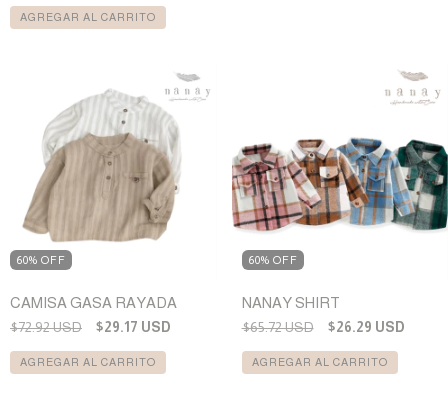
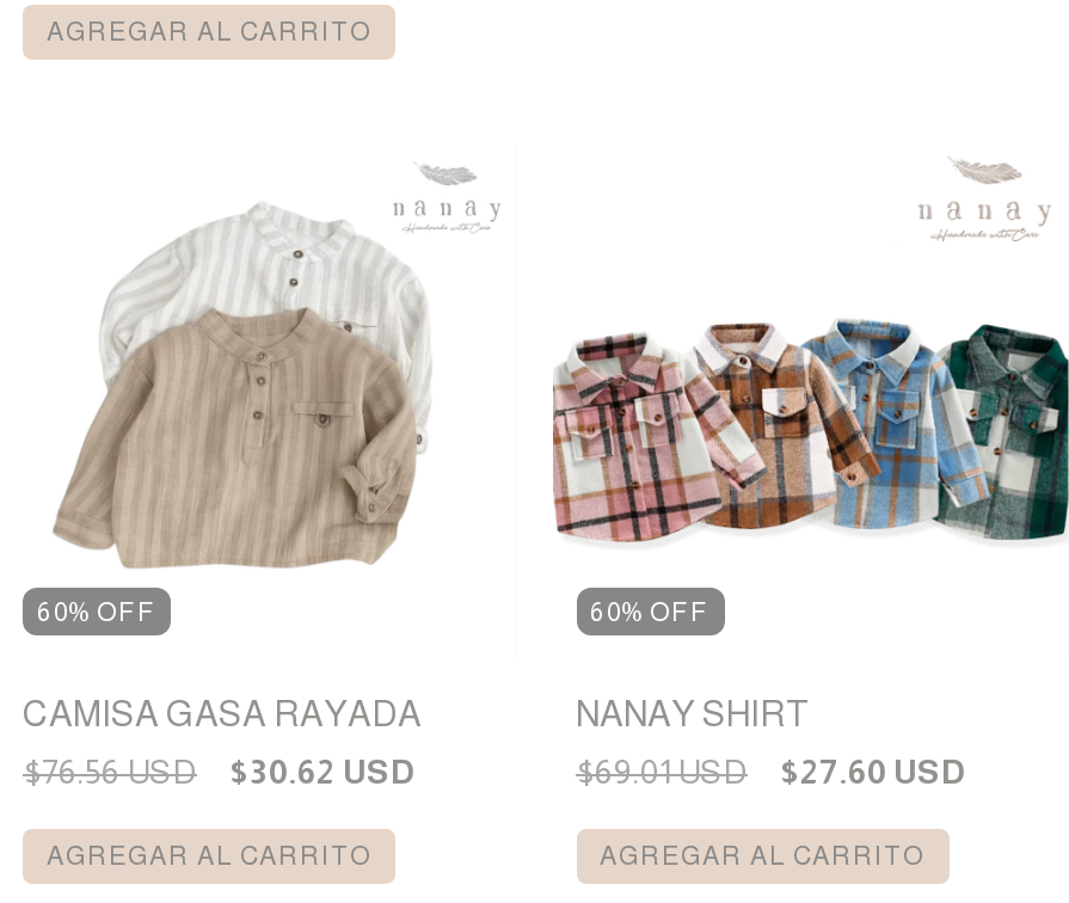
- $72.92 USD
+ $76.56 USD

- $29.17 USD
+ $30.62 USD

- $65.72 USD
+ $69.01 USD

- $26.29 USD
+ $27.60 USD
